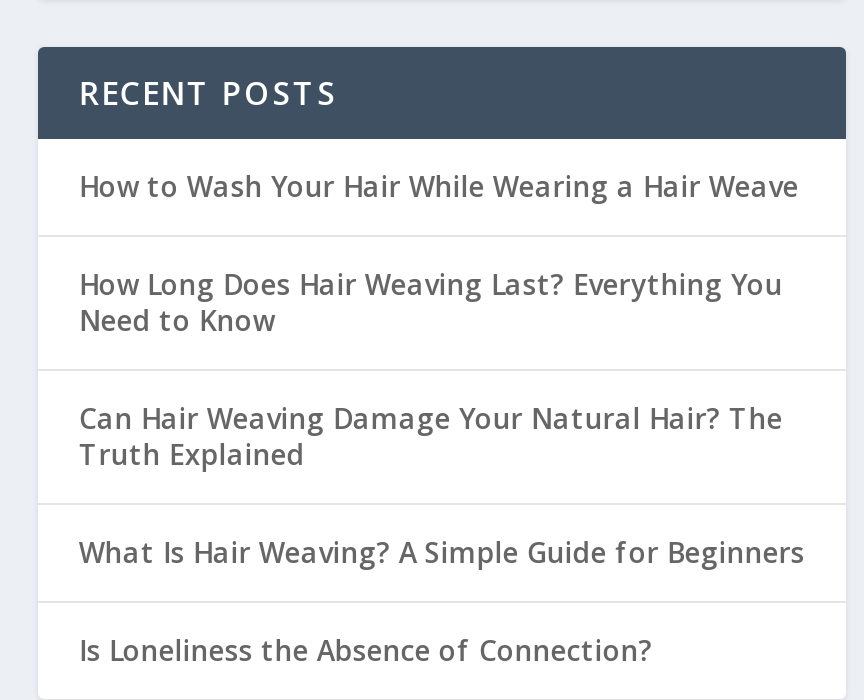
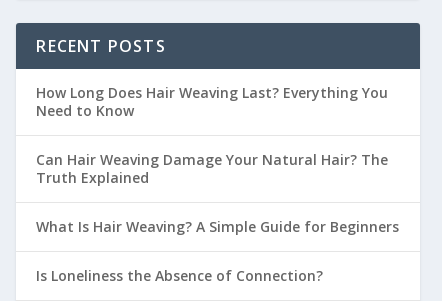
- How to Wash Your Hair While Wearing a Hair Weave
